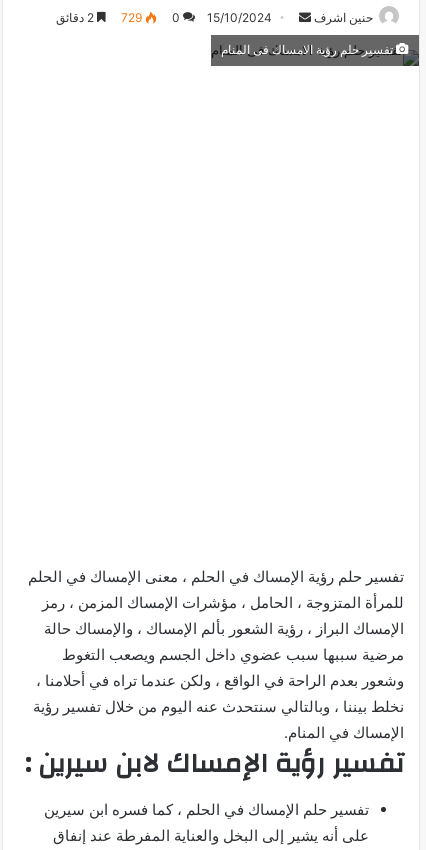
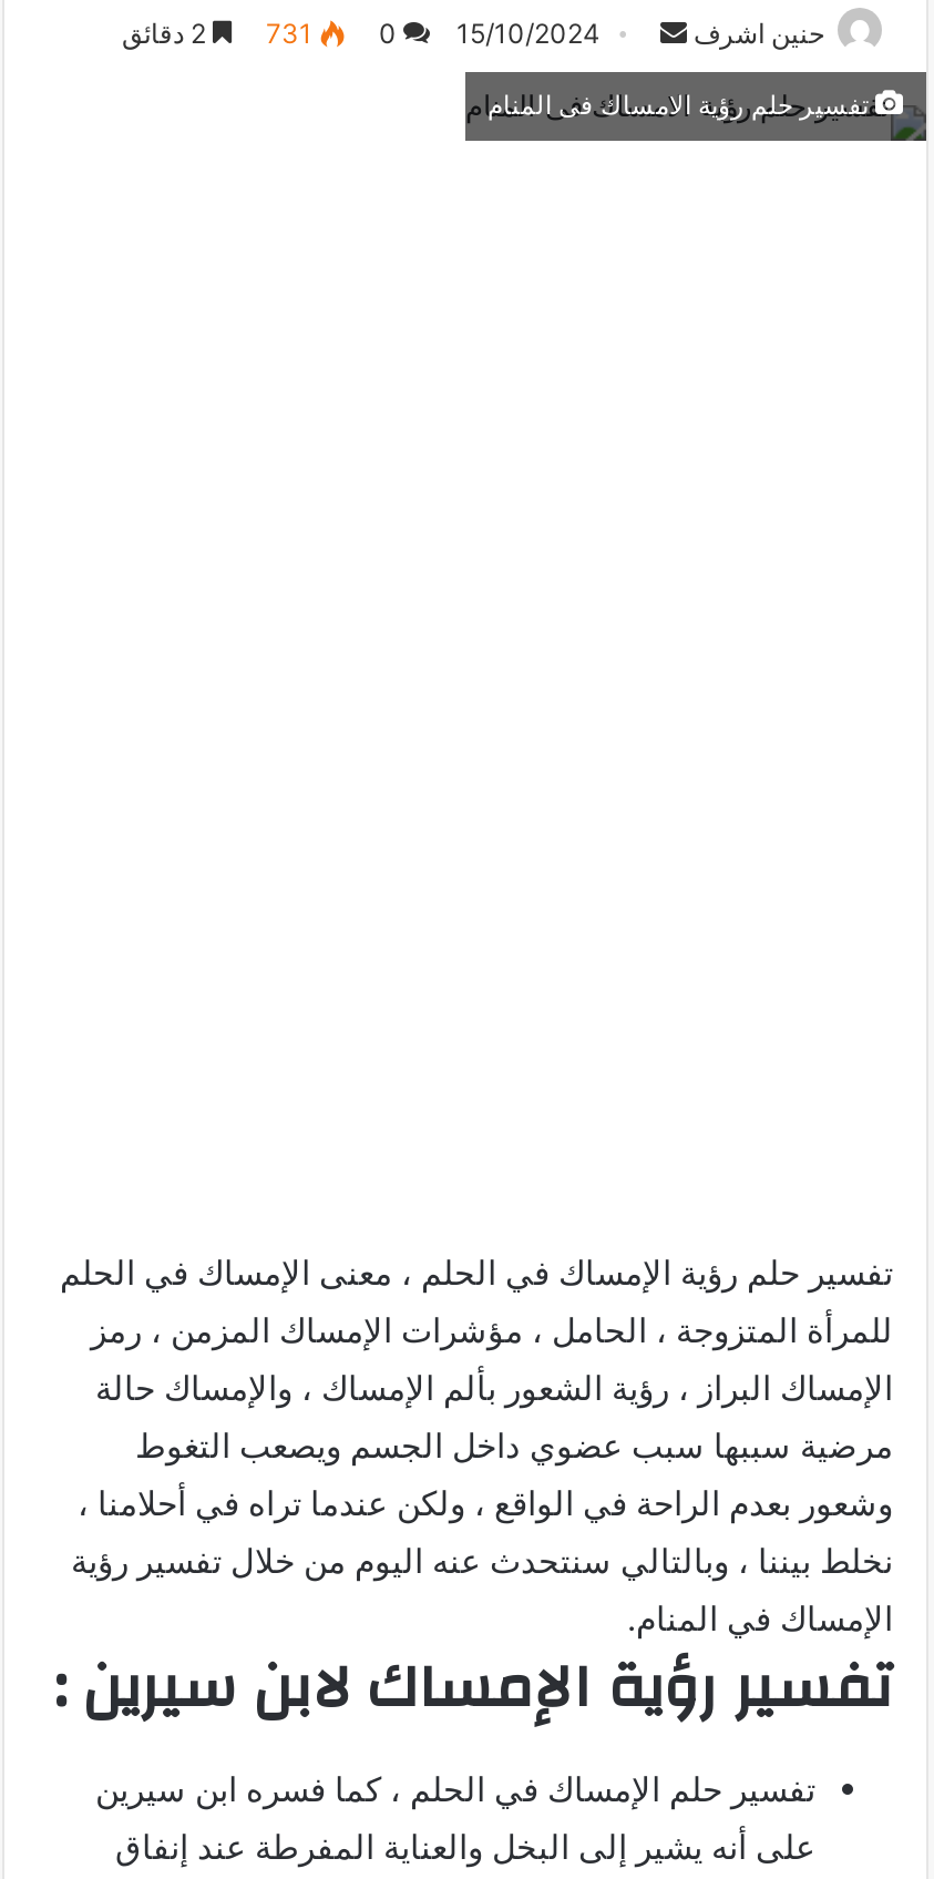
- 729
+ 731
